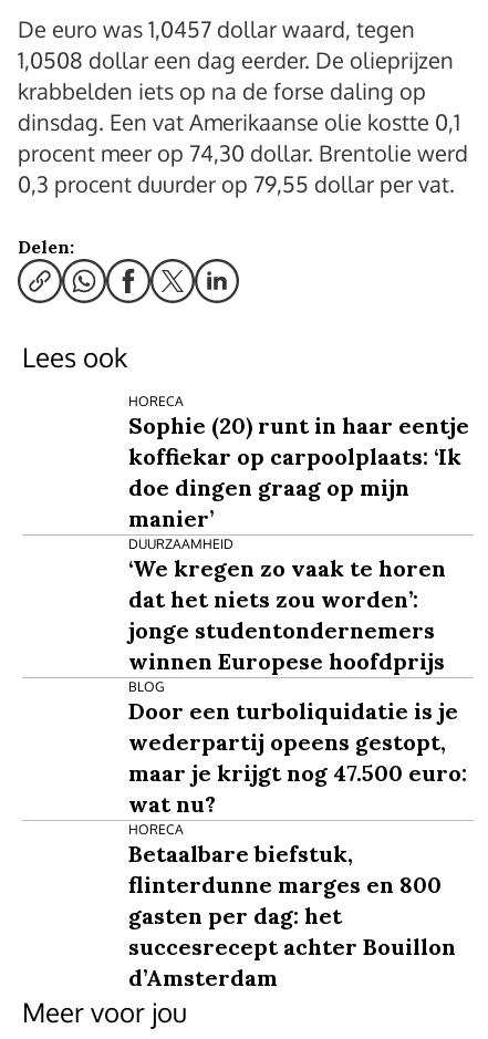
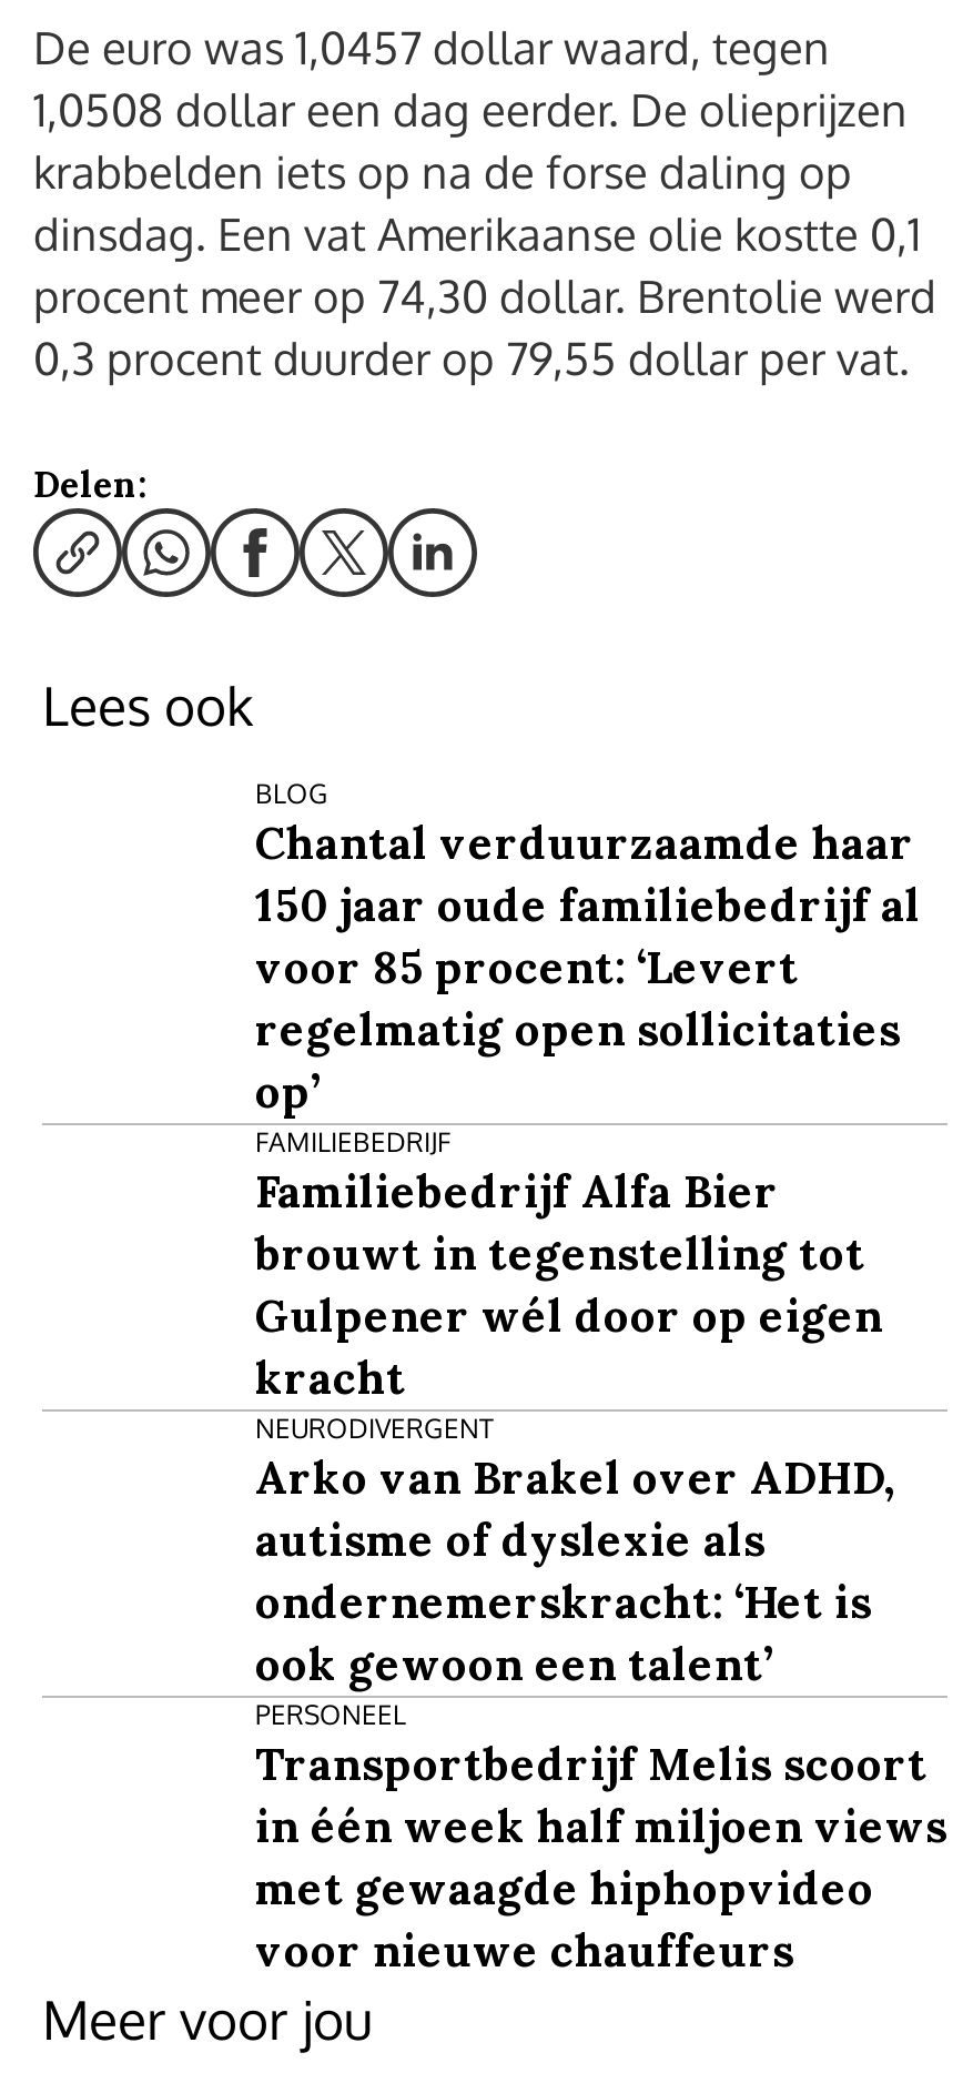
- HORECA
- Sophie (20) runt in haar eentje
- koffiekar op carpoolplaats: ‘Ik
- doe dingen graag op mijn
- manier’
- DUURZAAMHEID
- ‘We kregen zo vaak te horen
- dat het niets zou worden’:
- jonge studentondernemers
- winnen Europese hoofdprijs

moved up: BLOG

- Door een turboliquidatie is je
- wederpartij opeens gestopt,
- maar je krijgt nog 47.500 euro:
- wat nu?
- HORECA
- Betaalbare biefstuk,
- flinterdunne marges en 800
- gasten per dag: het
- succesrecept achter Bouillon
- d’Amsterdam
+ Chantal verduurzaamde haar
+ 150 jaar oude familiebedrijf al
+ voor 85 procent: ‘Levert
+ regelmatig open sollicitaties
+ op’
+ FAMILIEBEDRIJF
+ Familiebedrijf Alfa Bier
+ brouwt in tegenstelling tot
+ Gulpener wél door op eigen
+ kracht
+ NEURODIVERGENT
+ Arko van Brakel over ADHD,
+ autisme of dyslexie als
+ ondernemerskracht: ‘Het is
+ ook gewoon een talent’
+ PERSONEEL
+ Transportbedrijf Melis scoort
+ in één week half miljoen views
+ met gewaagde hiphopvideo
+ voor nieuwe chauffeurs
